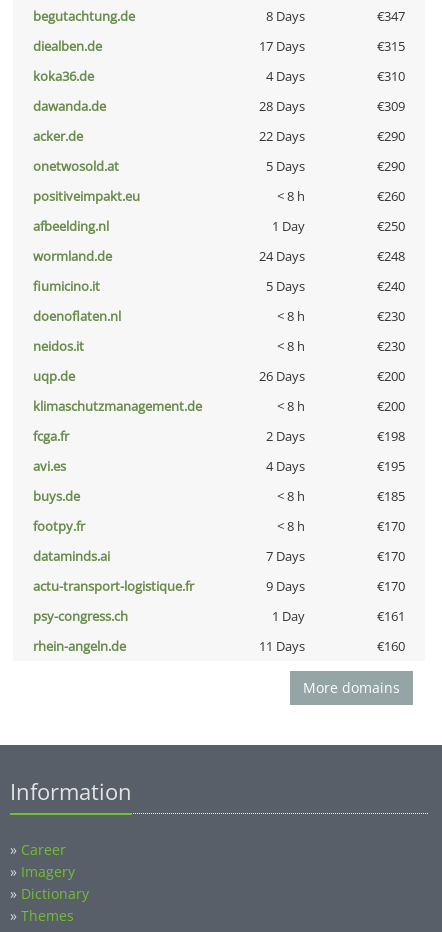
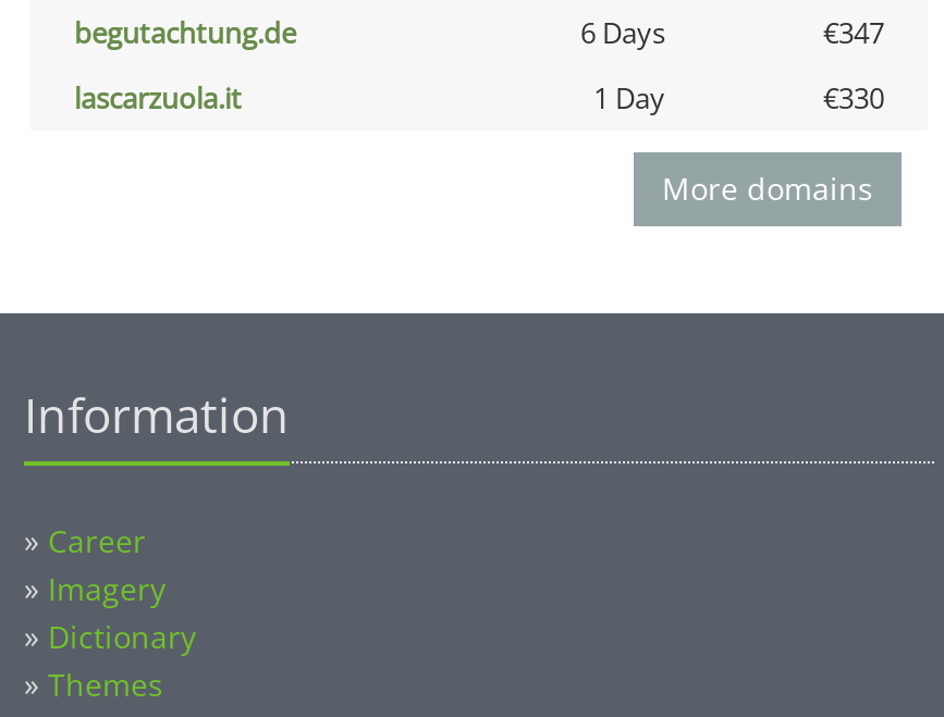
- 8 Days
+ 6 Days

- diealben.de
- 17 Days
- €315
- koka36.de
- 4 Days
- €310
- dawanda.de
- 28 Days
- €309
- acker.de
- 22 Days
- €290
- onetwosold.at
- 5 Days
- €290
- positiveimpakt.eu
- < 8 h
- €260
- afbeelding.nl
+ lascarzuola.it

- €250
- wormland.de
- 24 Days
- €248
- fiumicino.it
- 5 Days
- €240
- doenoflaten.nl
- < 8 h
- €230
- neidos.it
- < 8 h
- €230
- uqp.de
- 26 Days
- €200
- klimaschutzmanagement.de
- < 8 h
- €200
- fcga.fr
- 2 Days
- €198
- avi.es
- 4 Days
- €195
- buys.de
- < 8 h
- €185
- footpy.fr
- < 8 h
- €170
- dataminds.ai
- 7 Days
- €170
- actu-transport-logistique.fr
- 9 Days
- €170
- psy-congress.ch
- 1 Day
- €161
- rhein-angeln.de
- 11 Days
- €160
+ €330
